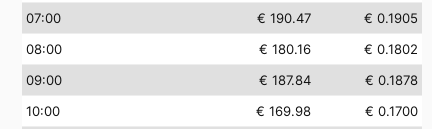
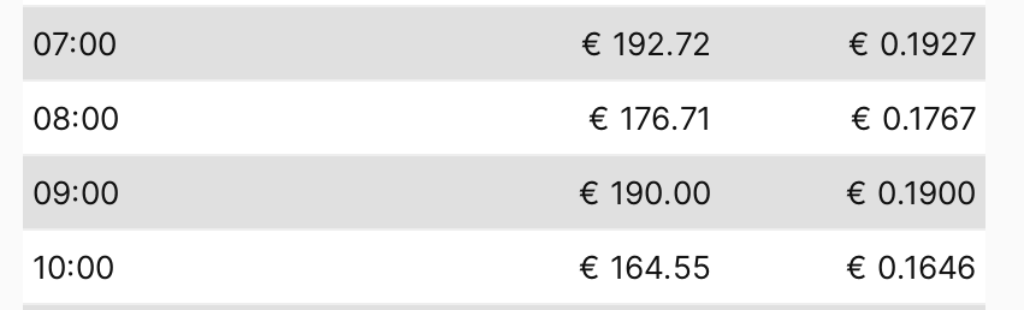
- € 190.47
+ € 192.72

- € 0.1905
+ € 0.1927

- € 180.16
+ € 176.71

- € 0.1802
+ € 0.1767

- € 187.84
+ € 190.00

- € 0.1878
+ € 0.1900

- € 169.98
+ € 164.55

- € 0.1700
+ € 0.1646
